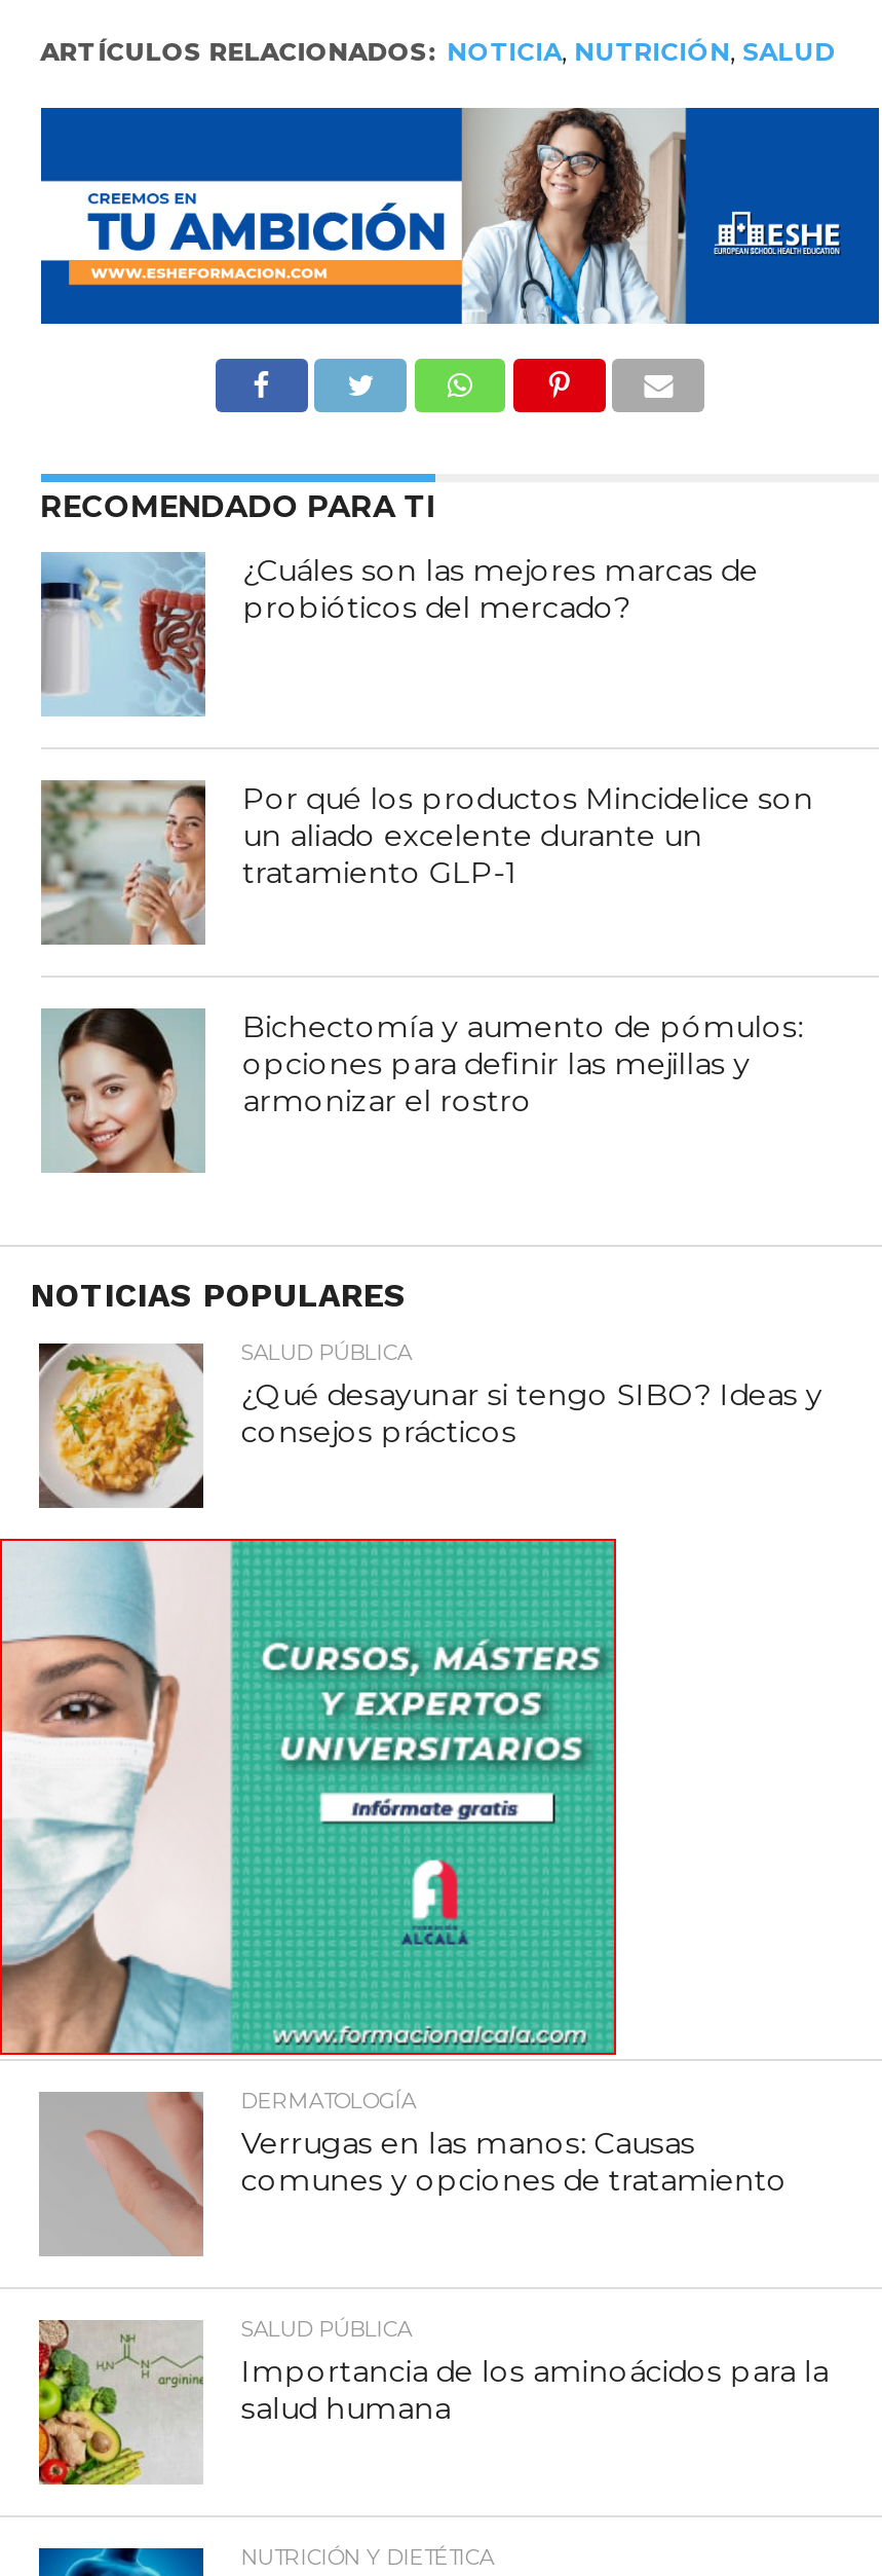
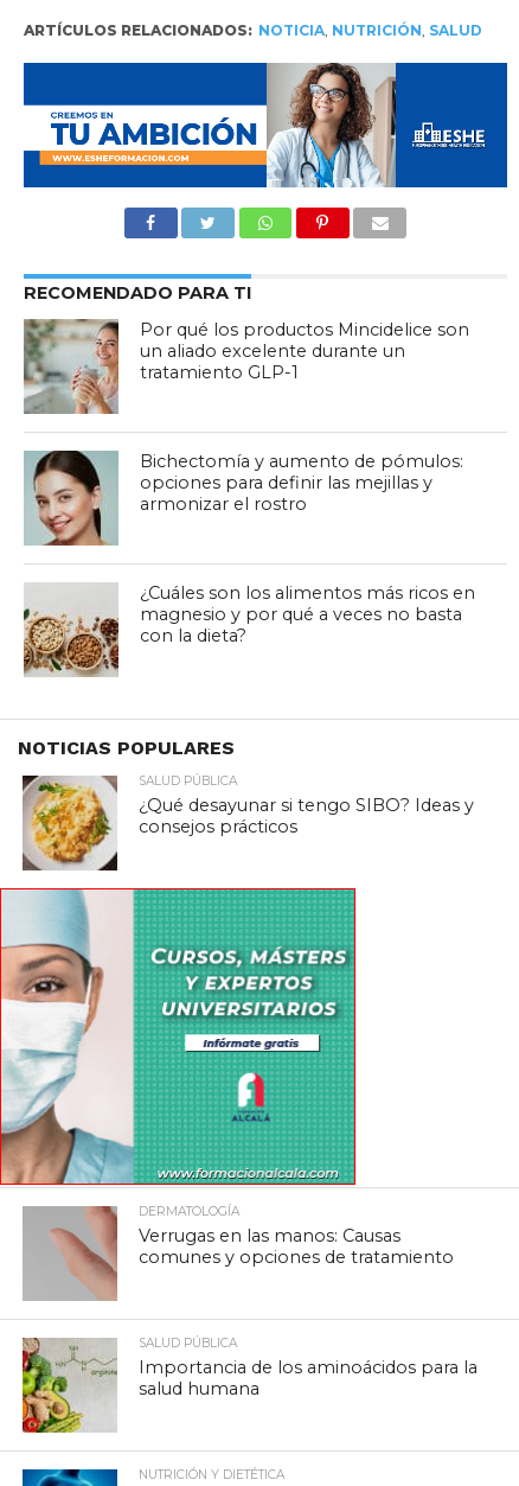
- [image]
- ¿Cuáles son las mejores marcas de
- probióticos del mercado?

moved up: [image] | Por qué los productos Mincidelice son | un aliado excelente durante un | tratamiento GLP-1 | Bichectomía y aumento de pómulos: | opciones para definir las mejillas y | armonizar el rostro

+ [image]
+ ¿Cuáles son los alimentos más ricos en
+ magnesio y por qué a veces no basta
+ con la dieta?
